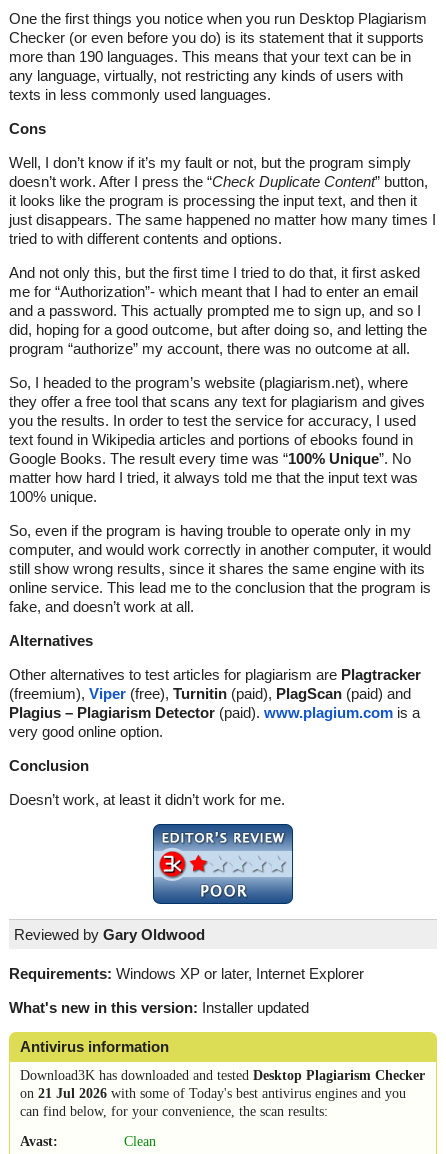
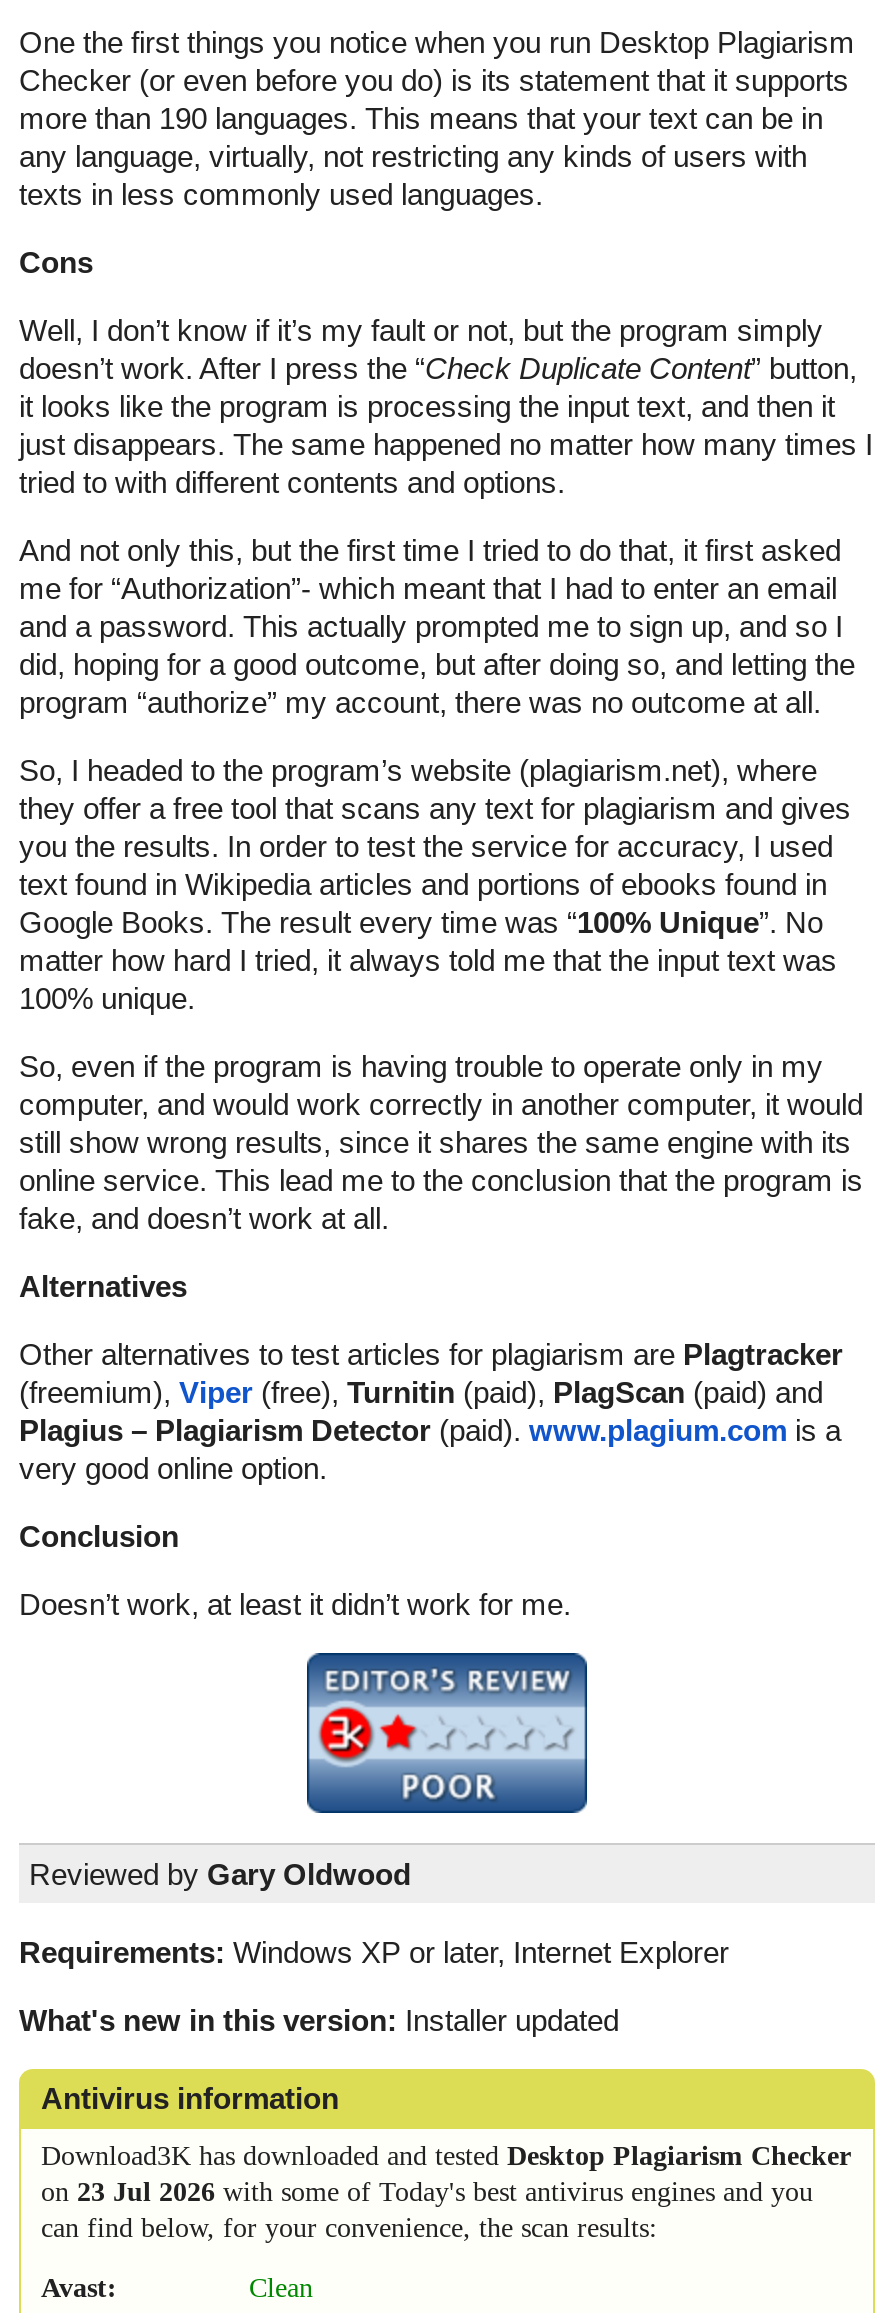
- on 21 Jul 2026 with some of Today's best antivirus engines and you
+ on 23 Jul 2026 with some of Today's best antivirus engines and you
